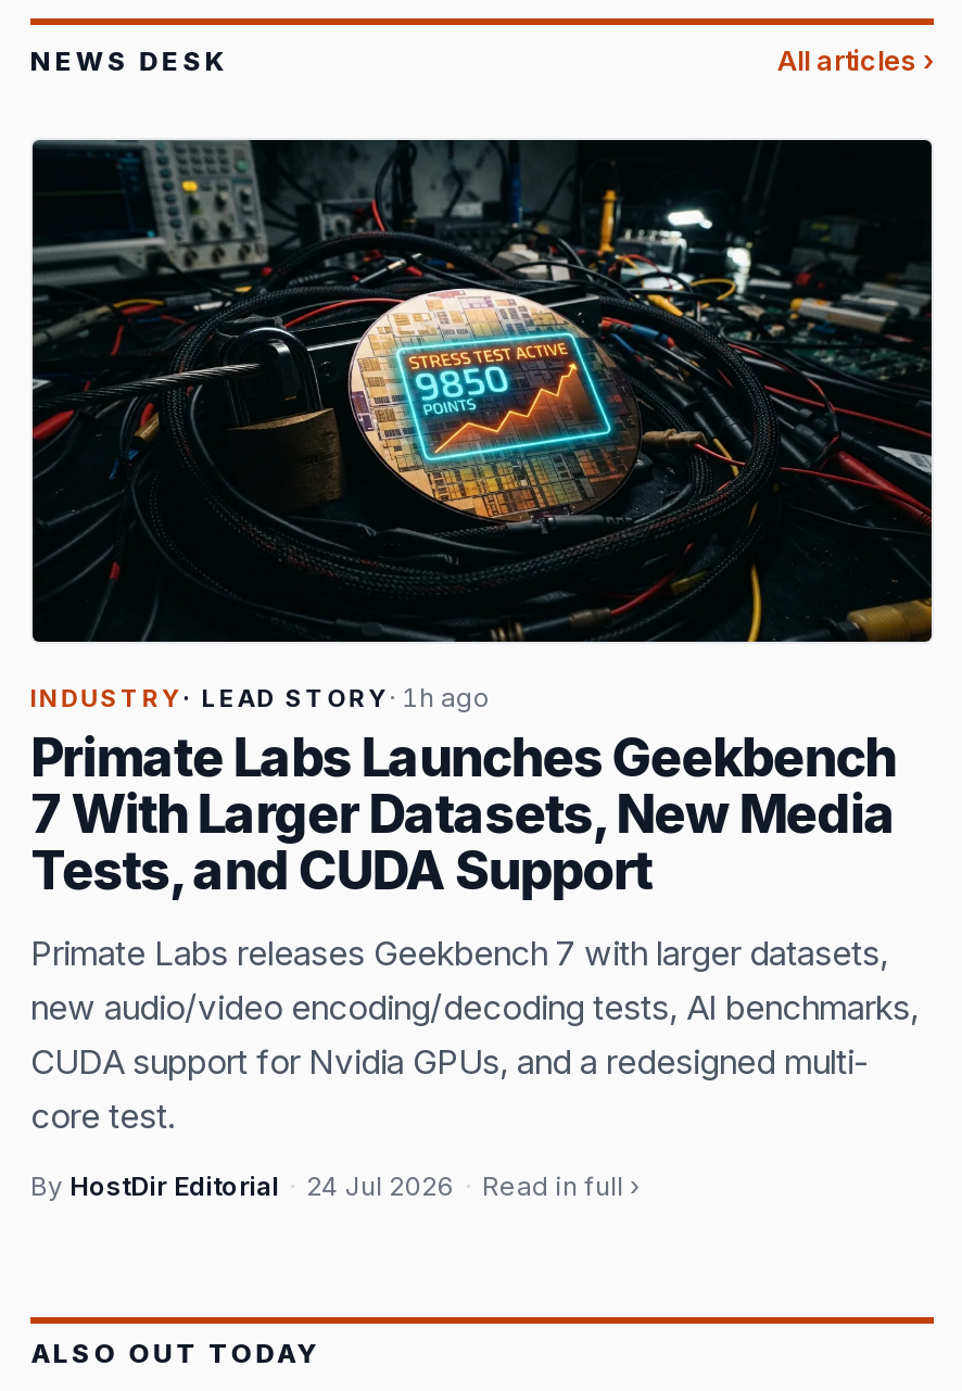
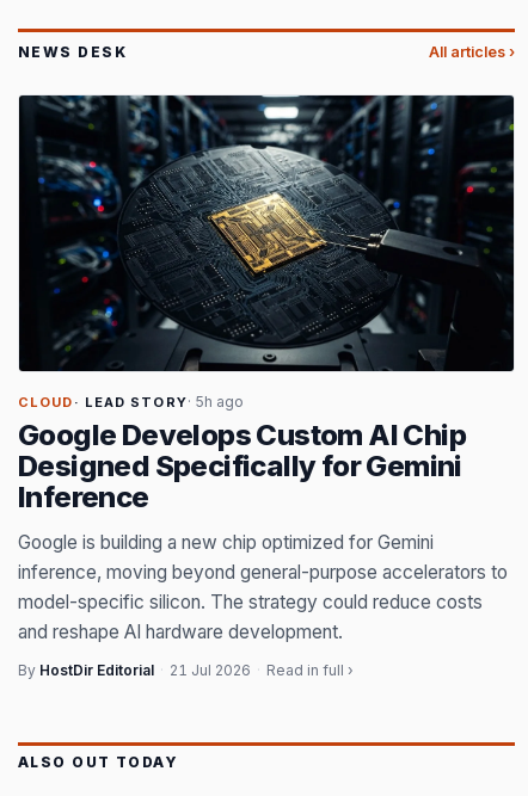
- [image]
- INDUSTRY · LEAD STORY · 1h ago
- Primate Labs Launches Geekbench
- 7 With Larger Datasets, New Media
- Tests, and CUDA Support
+ [image]
+ CLOUD · LEAD STORY · 5h ago
+ Google Develops Custom AI Chip
+ Designed Specifically for Gemini
+ Inference

- Primate Labs releases Geekbench 7 with larger datasets,
- new audio/video encoding/decoding tests, AI benchmarks,
- CUDA support for Nvidia GPUs, and a redesigned multi-
- core test.
+ Google is building a new chip optimized for Gemini
+ inference, moving beyond general-purpose accelerators to
+ model-specific silicon. The strategy could reduce costs
+ and reshape AI hardware development.

- By HostDir Editorial · 24 Jul 2026 · Read in full ›
+ By HostDir Editorial · 21 Jul 2026 · Read in full ›
